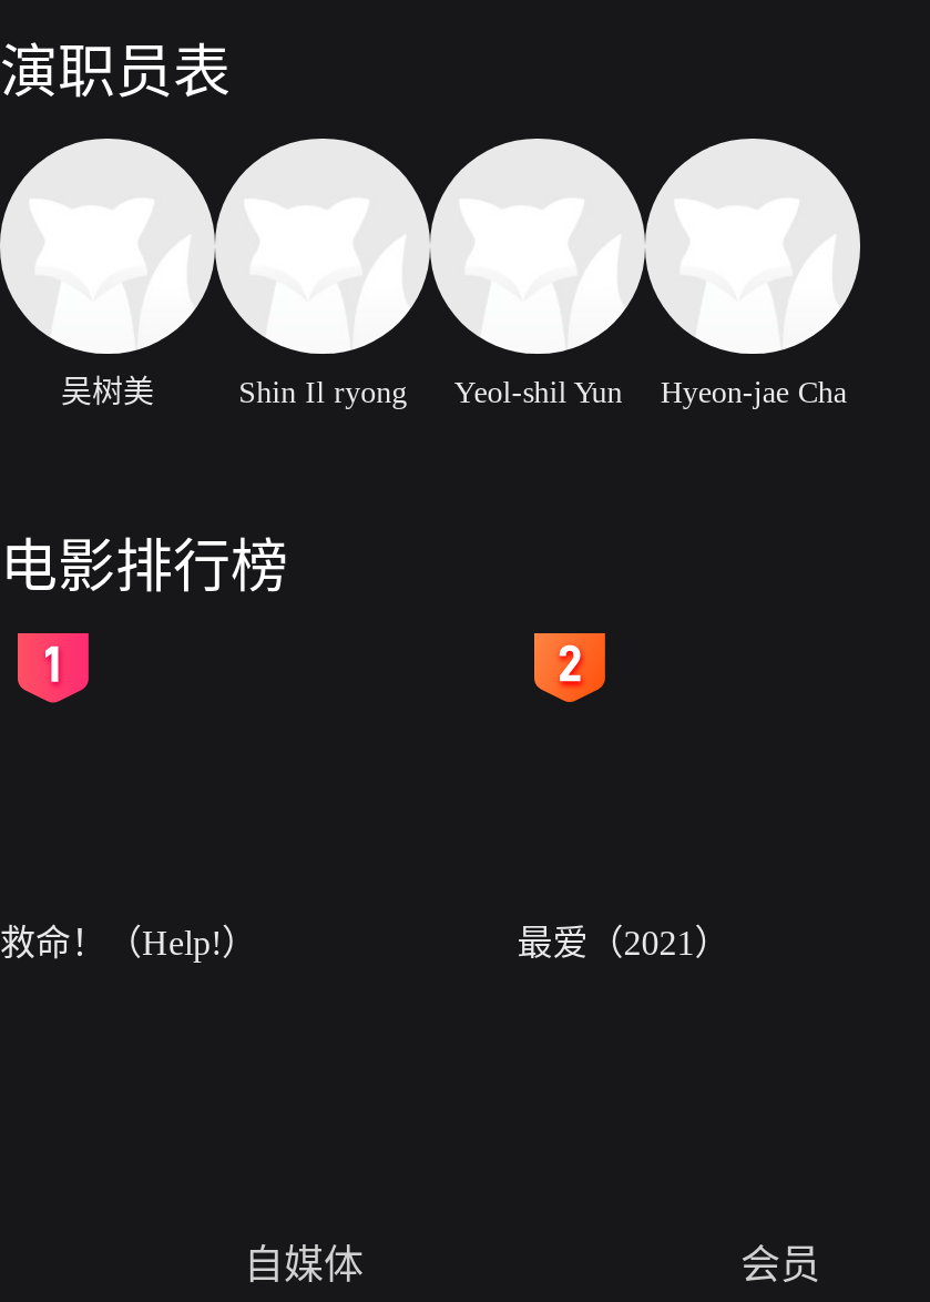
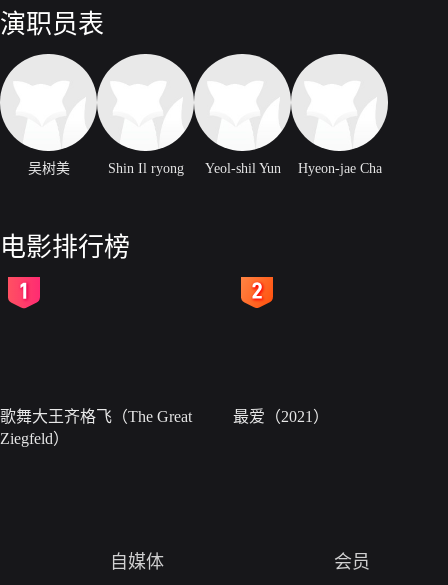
- 救命！（Help!）
+ 歌舞大王齐格飞（The Great
+ Ziegfeld）
